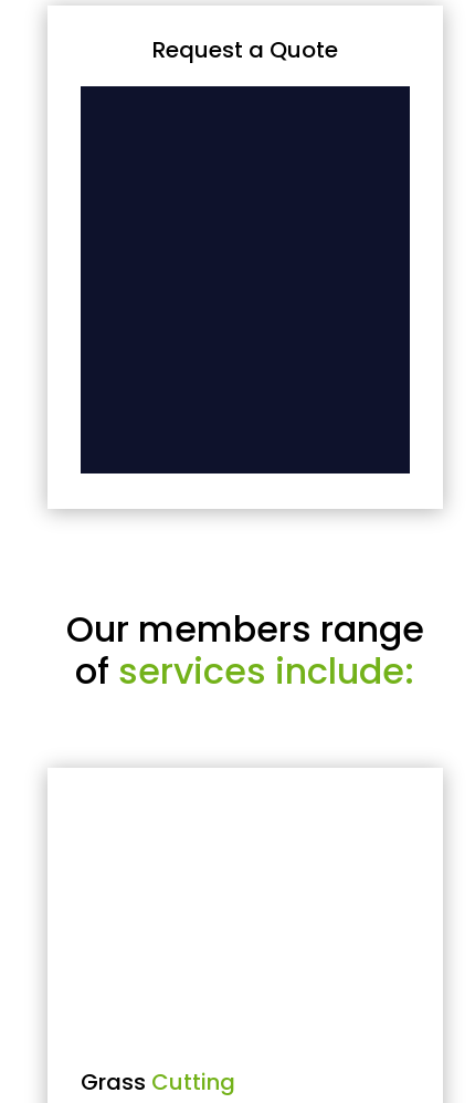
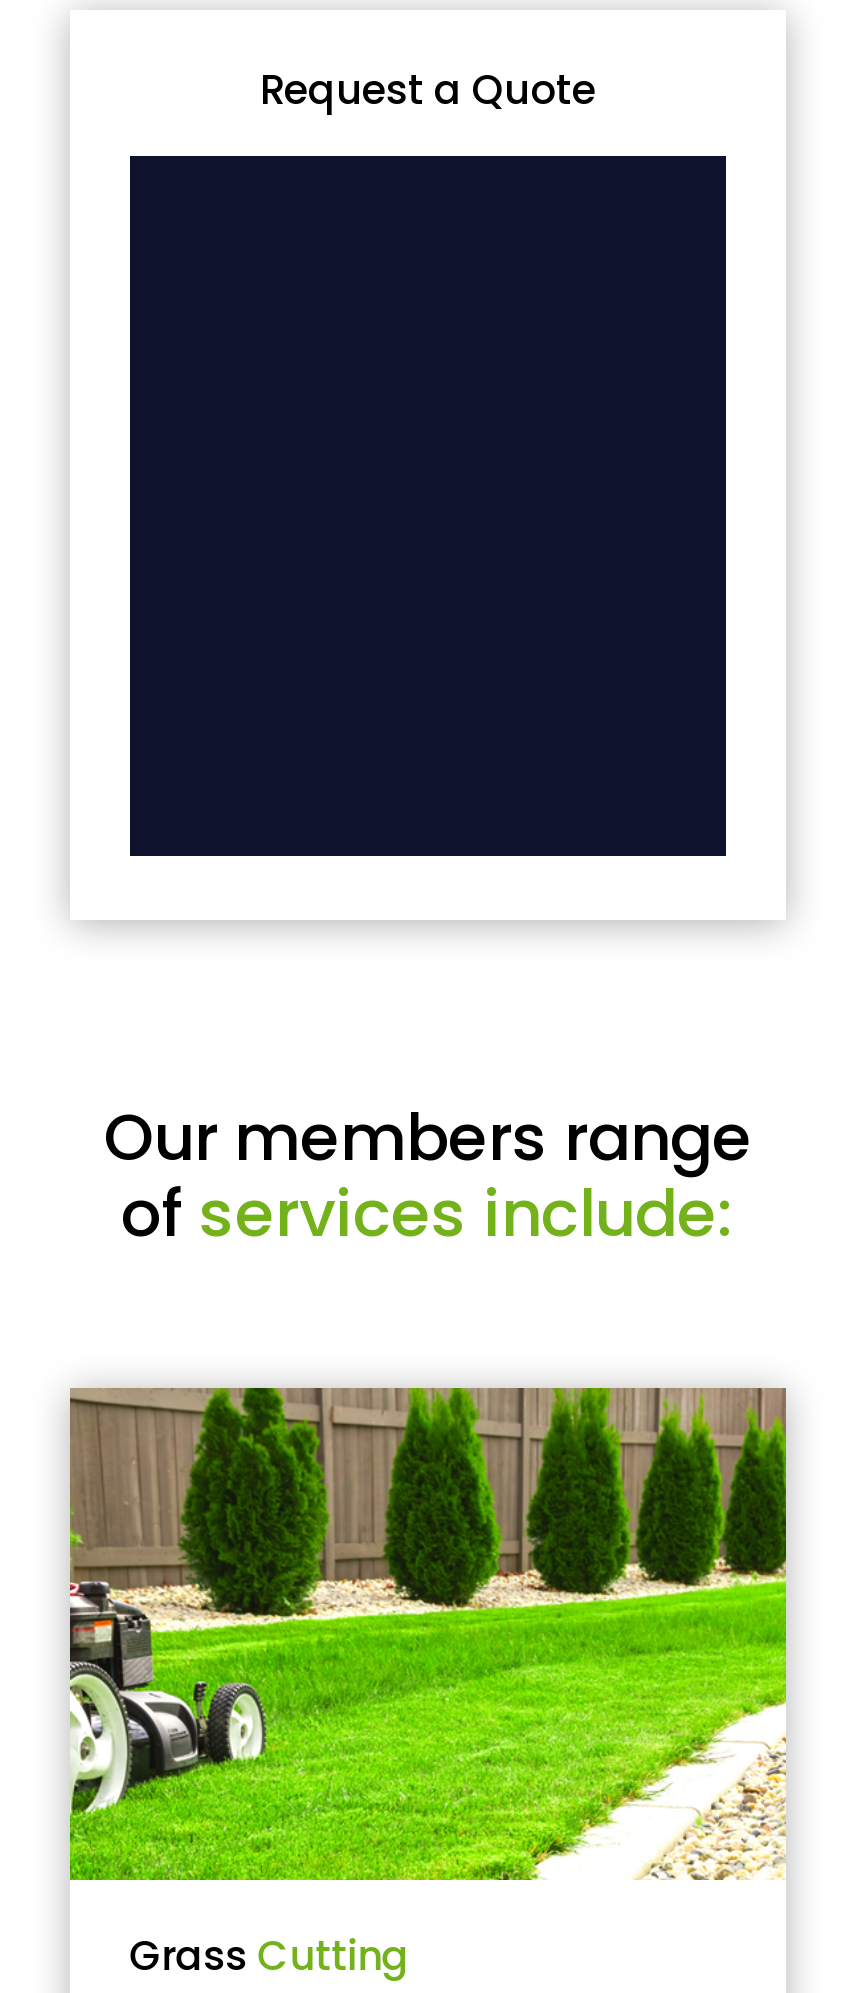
+ [image]
